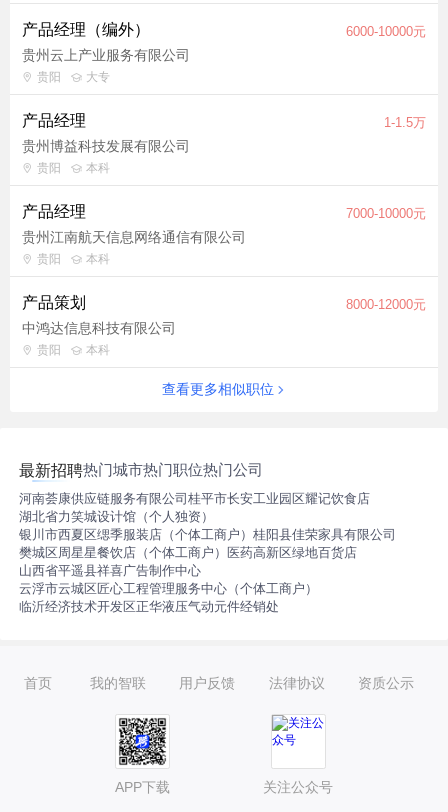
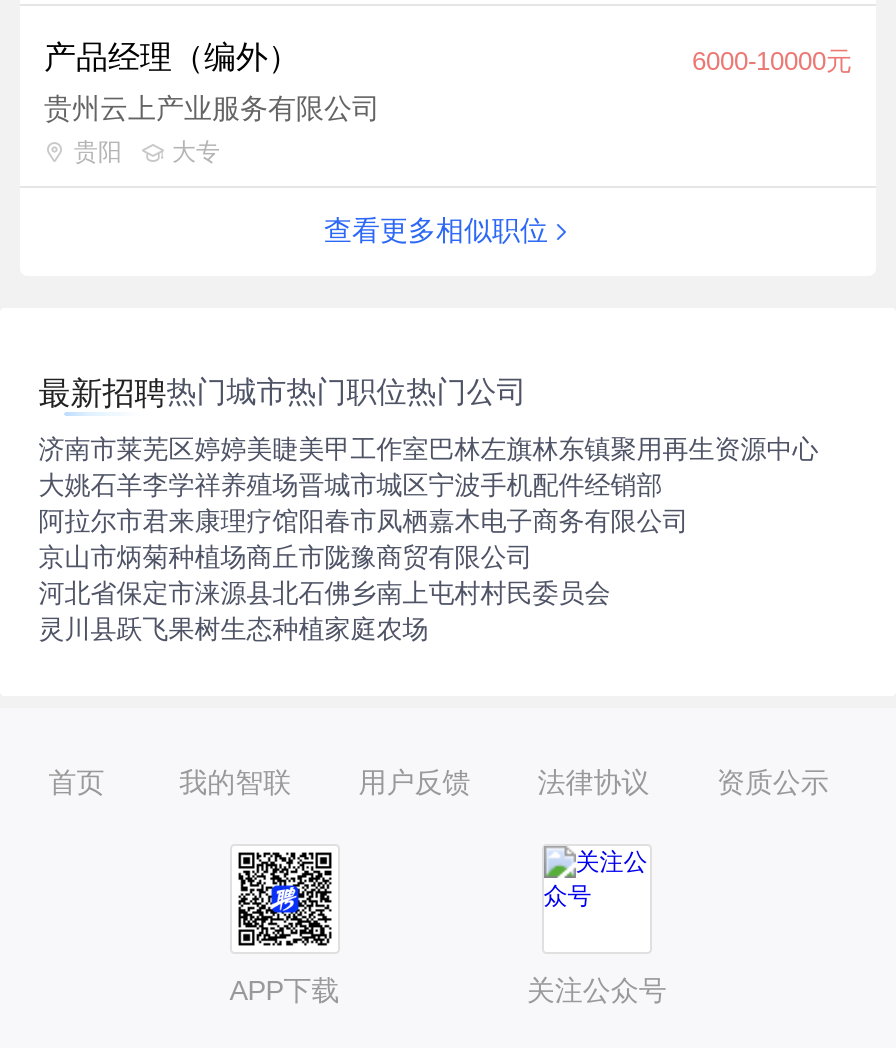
- 产品经理
- 1-1.5万
- 贵州博益科技发展有限公司
- 贵阳
- 本科
- 产品经理
- 7000-10000元
- 贵州江南航天信息网络通信有限公司
- 贵阳
- 本科
- 产品策划
- 8000-12000元
- 中鸿达信息科技有限公司
- 贵阳
- 本科

- 河南荟康供应链服务有限公司桂平市长安工业园区耀记饮食店
- 湖北省力笑城设计馆（个人独资）
- 银川市西夏区缌季服装店（个体工商户）桂阳县佳荣家具有限公司
- 樊城区周星星餐饮店（个体工商户）医药高新区绿地百货店
- 山西省平遥县祥喜广告制作中心
- 云浮市云城区匠心工程管理服务中心（个体工商户）
- 临沂经济技术开发区正华液压气动元件经销处
+ 济南市莱芜区婷婷美睫美甲工作室巴林左旗林东镇聚用再生资源中心
+ 大姚石羊李学祥养殖场晋城市城区宁波手机配件经销部
+ 阿拉尔市君来康理疗馆阳春市凤栖嘉木电子商务有限公司
+ 京山市炳菊种植场商丘市陇豫商贸有限公司
+ 河北省保定市涞源县北石佛乡南上屯村村民委员会
+ 灵川县跃飞果树生态种植家庭农场
